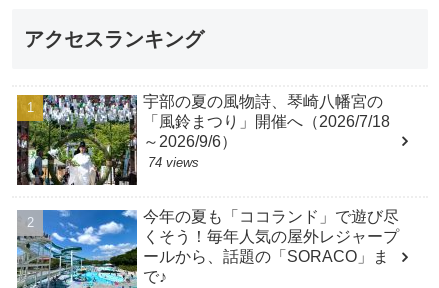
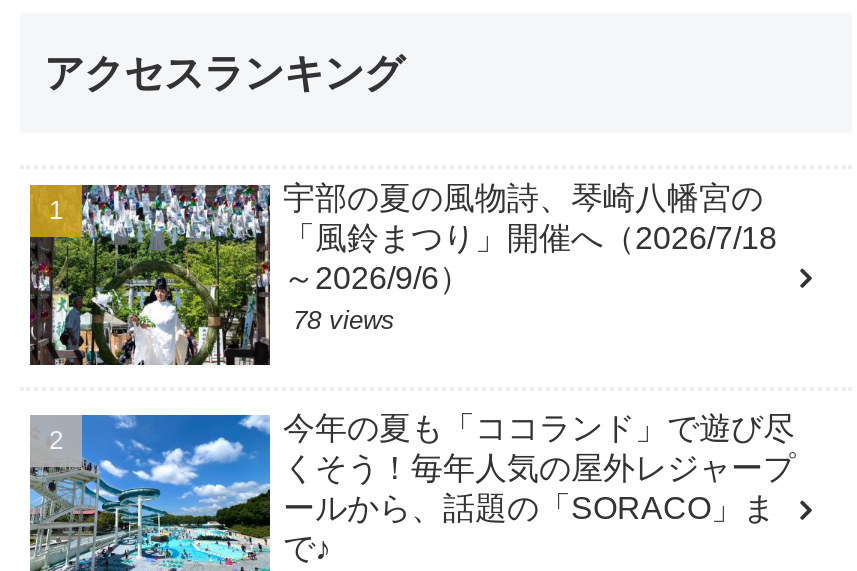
- 74 views
+ 78 views
